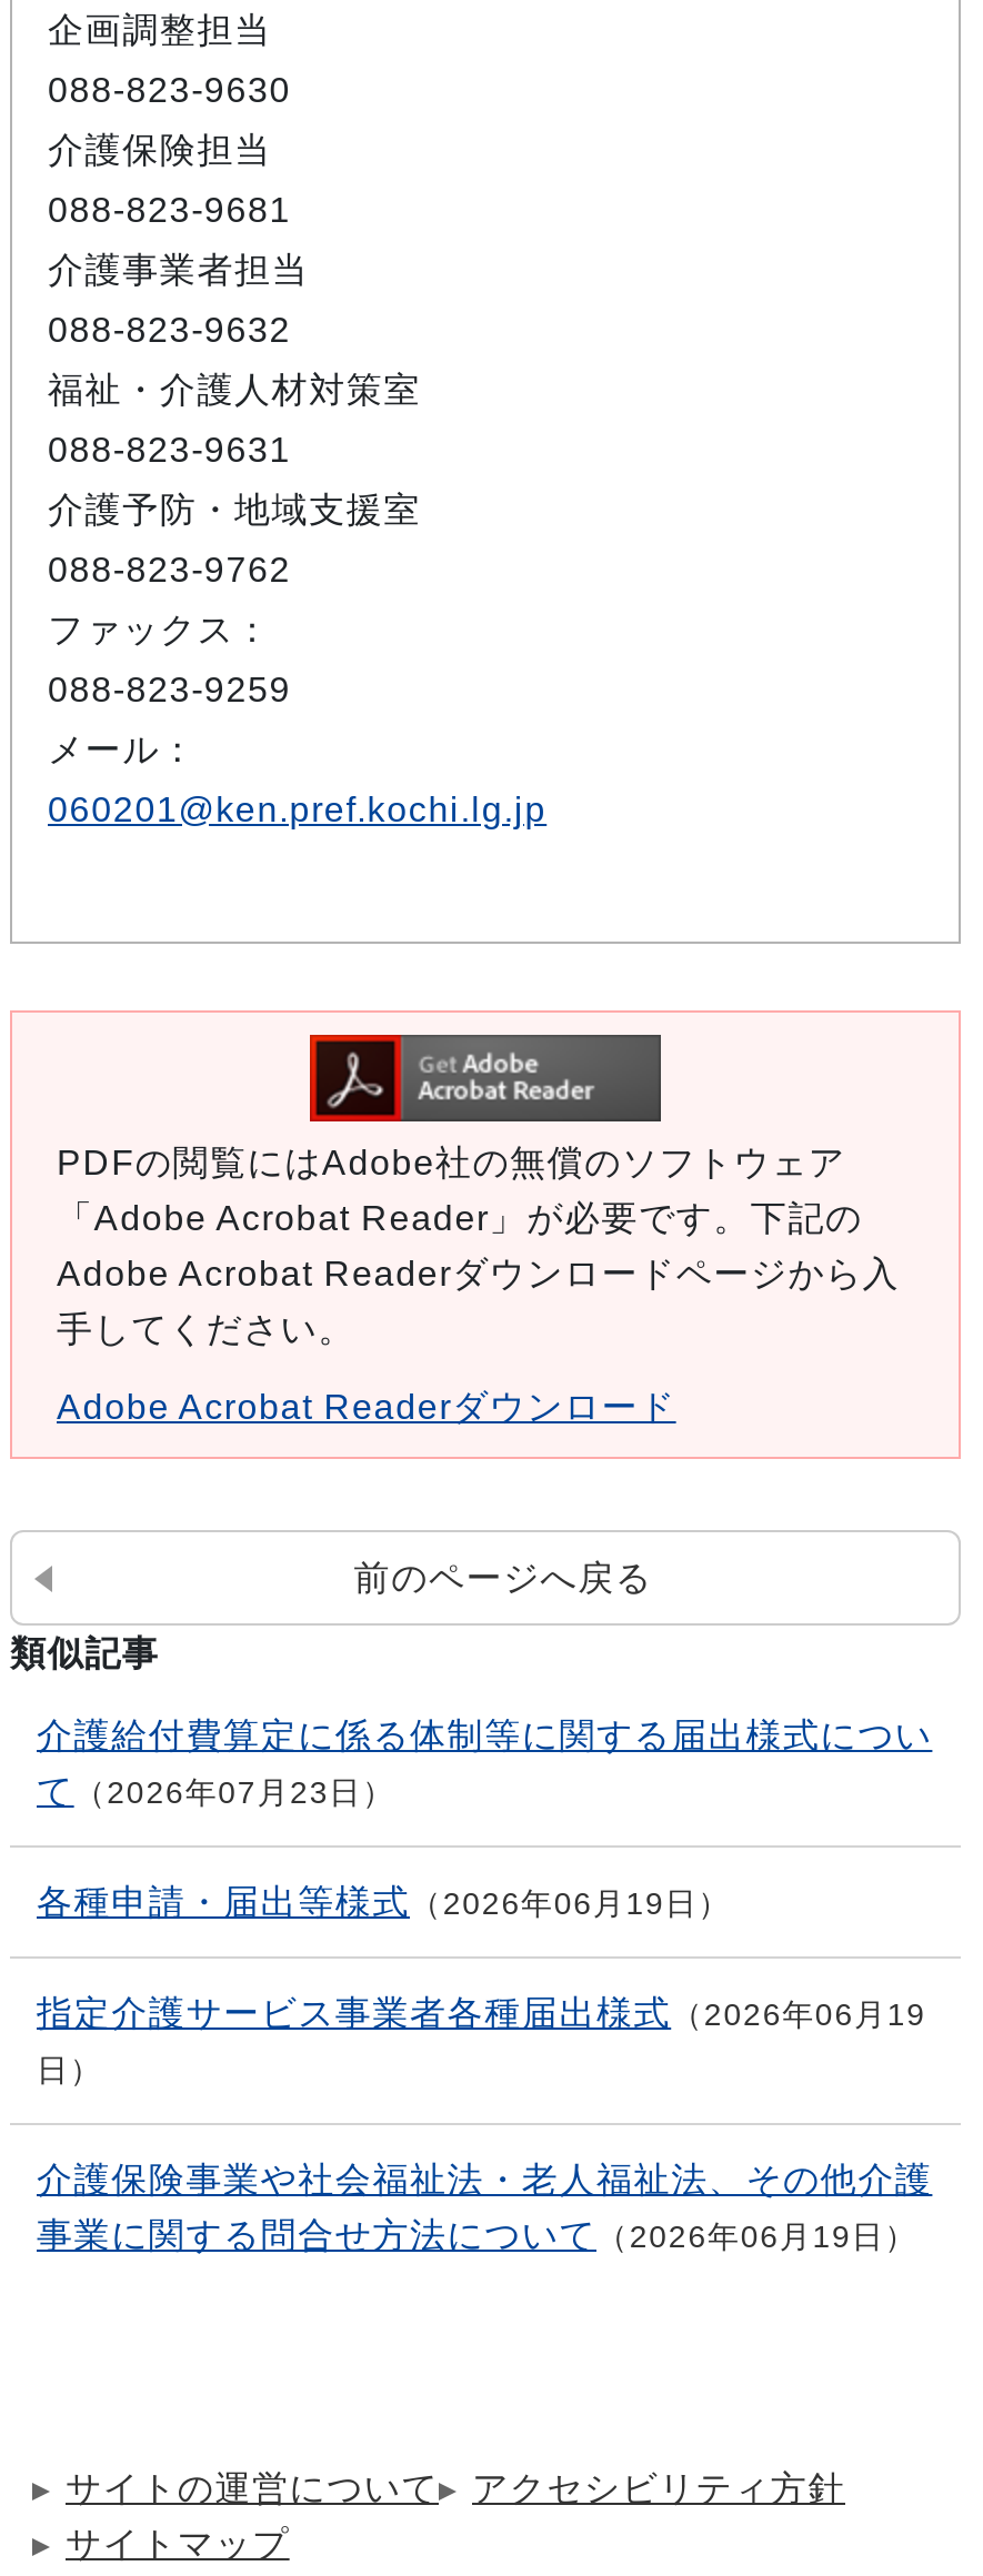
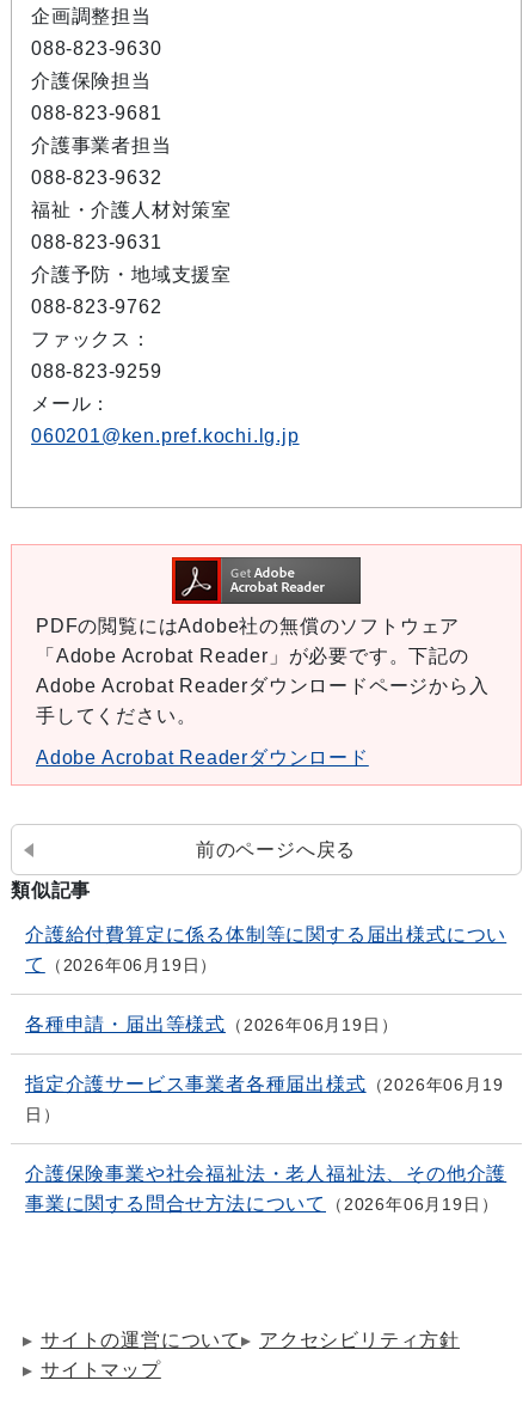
- て 2026年07月23日
+ て 2026年06月19日
